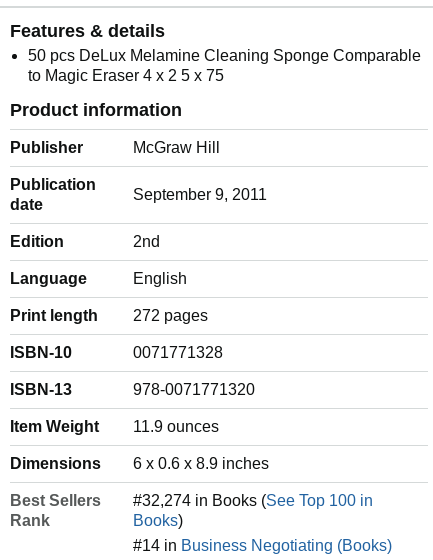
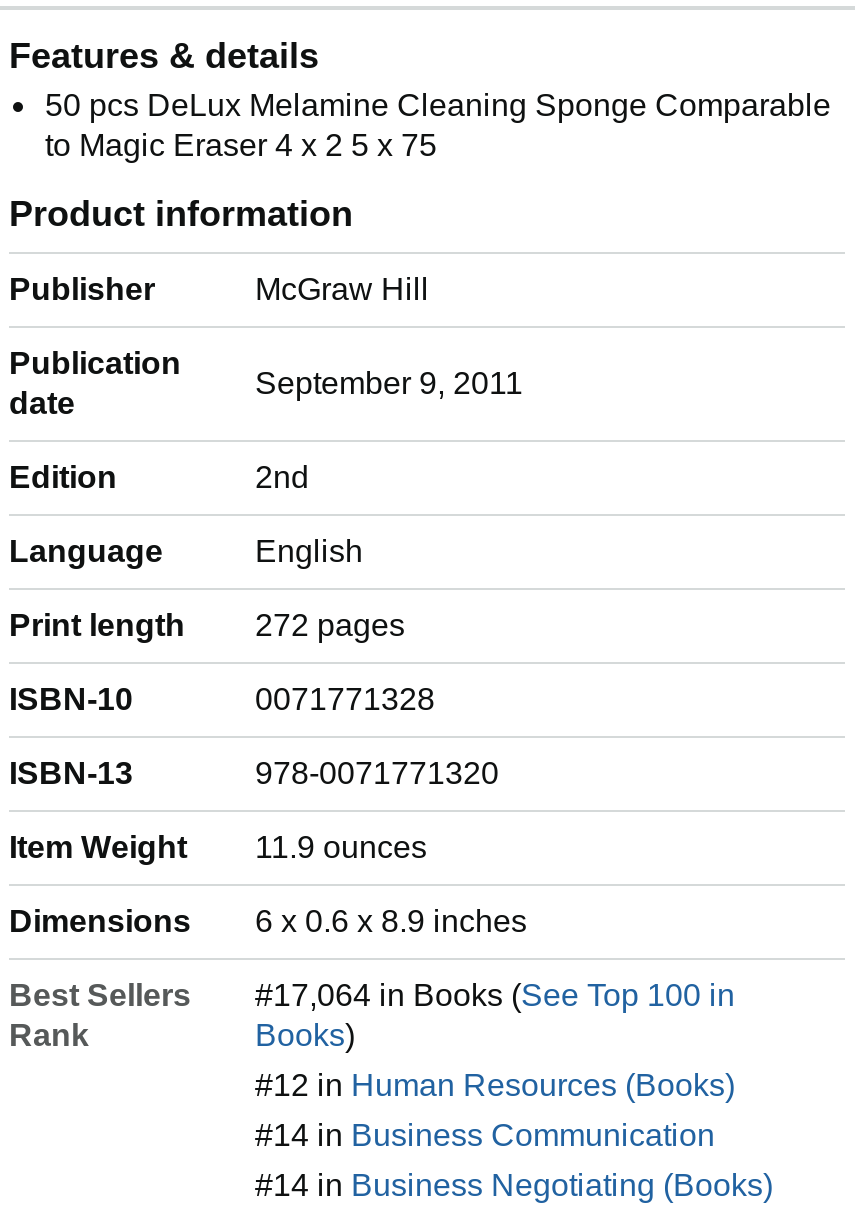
- #32,274 in Books (See Top 100 in
+ #17,064 in Books (See Top 100 in

+ #12 in Human Resources (Books)
+ #14 in Business Communication
